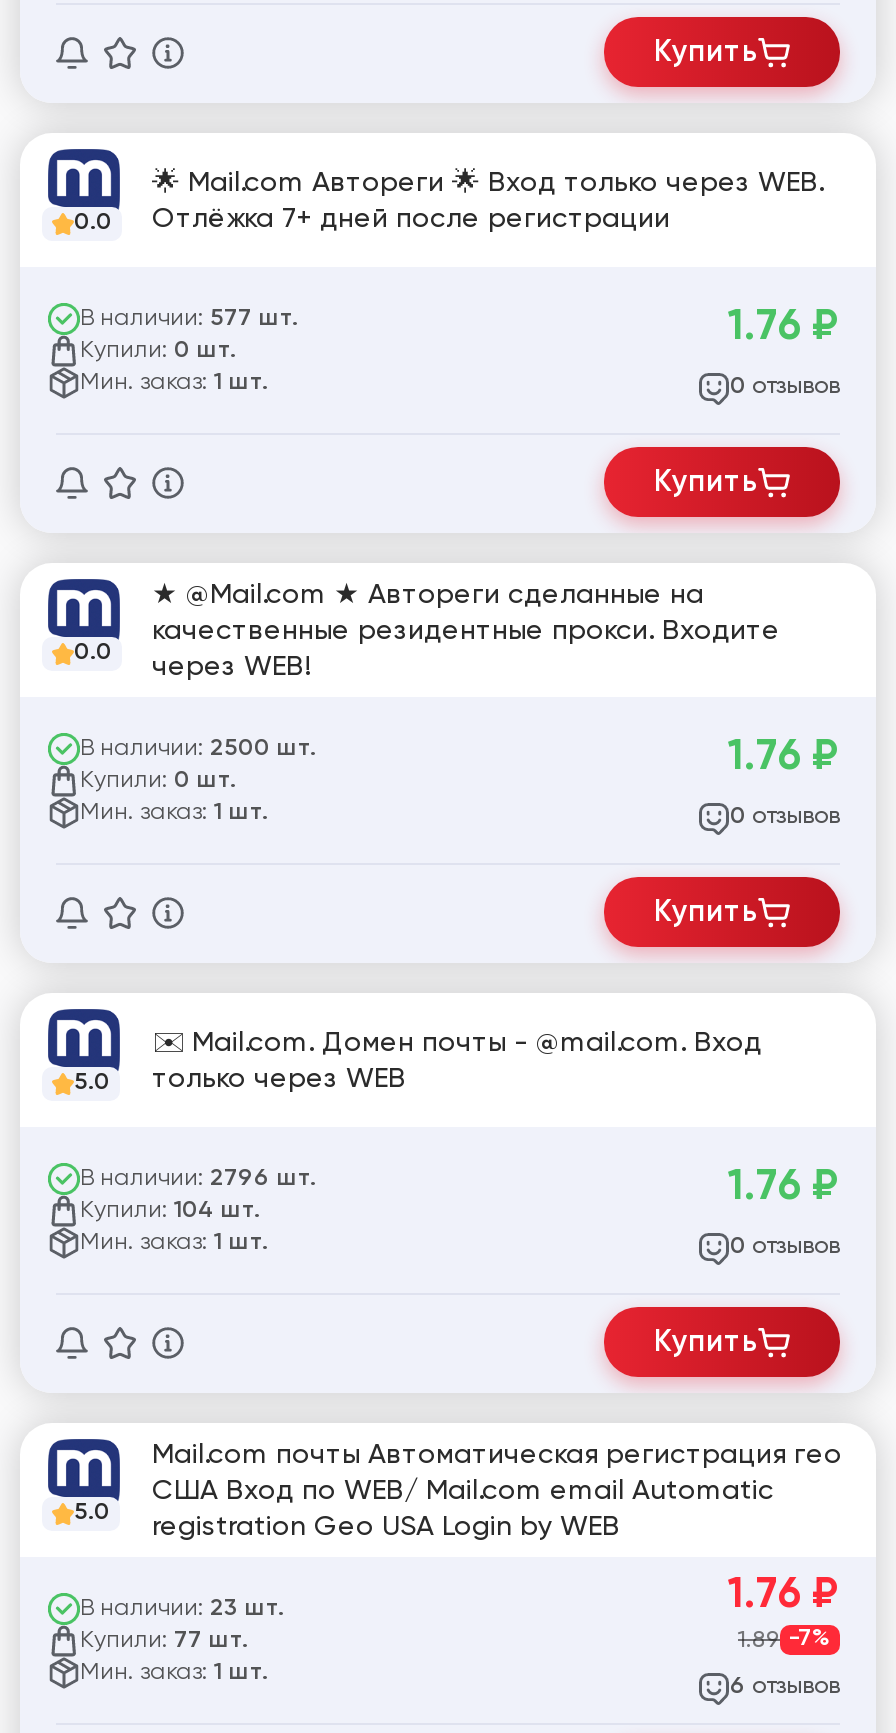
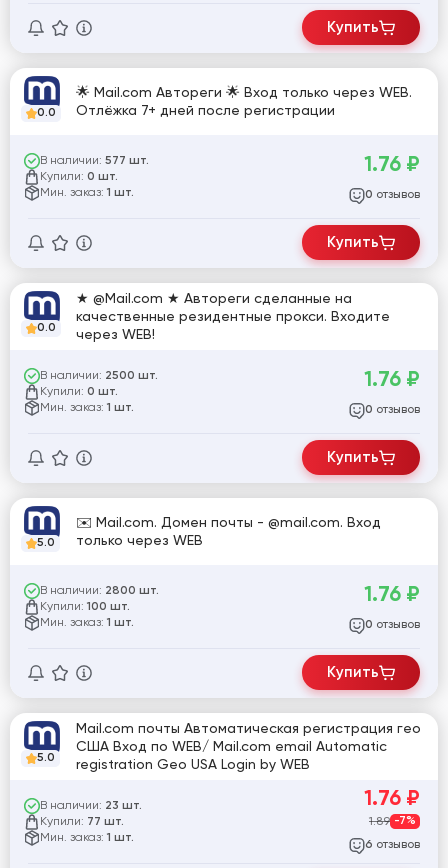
- В наличии: 2796 шт.
+ В наличии: 2800 шт.

- Купили: 104 шт.
+ Купили: 100 шт.
